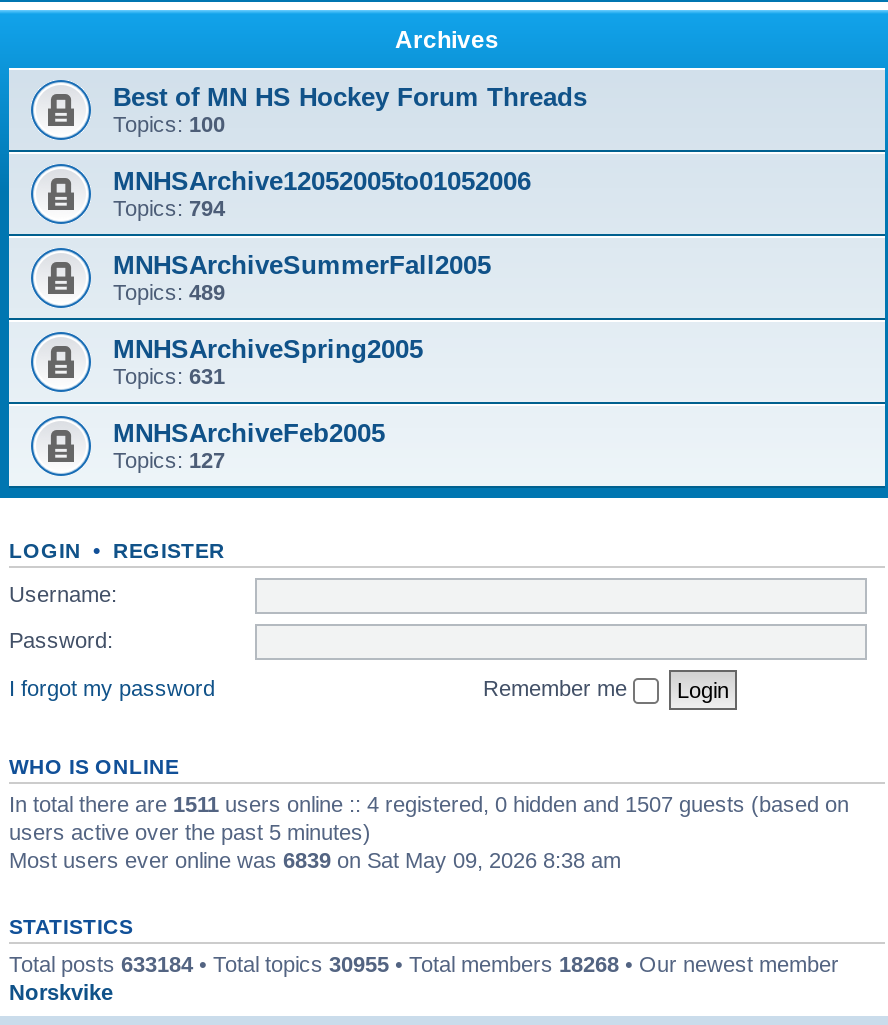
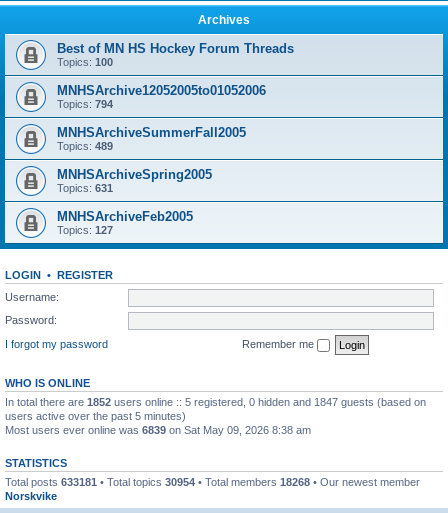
- In total there are 1511 users online :: 4 registered, 0 hidden and 1507 guests (based on
+ In total there are 1852 users online :: 5 registered, 0 hidden and 1847 guests (based on

- Total posts 633184 • Total topics 30955 • Total members 18268 • Our newest member
+ Total posts 633181 • Total topics 30954 • Total members 18268 • Our newest member
